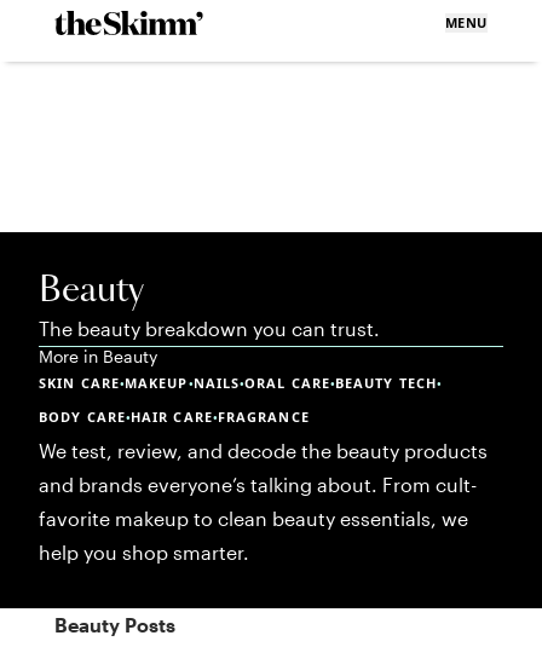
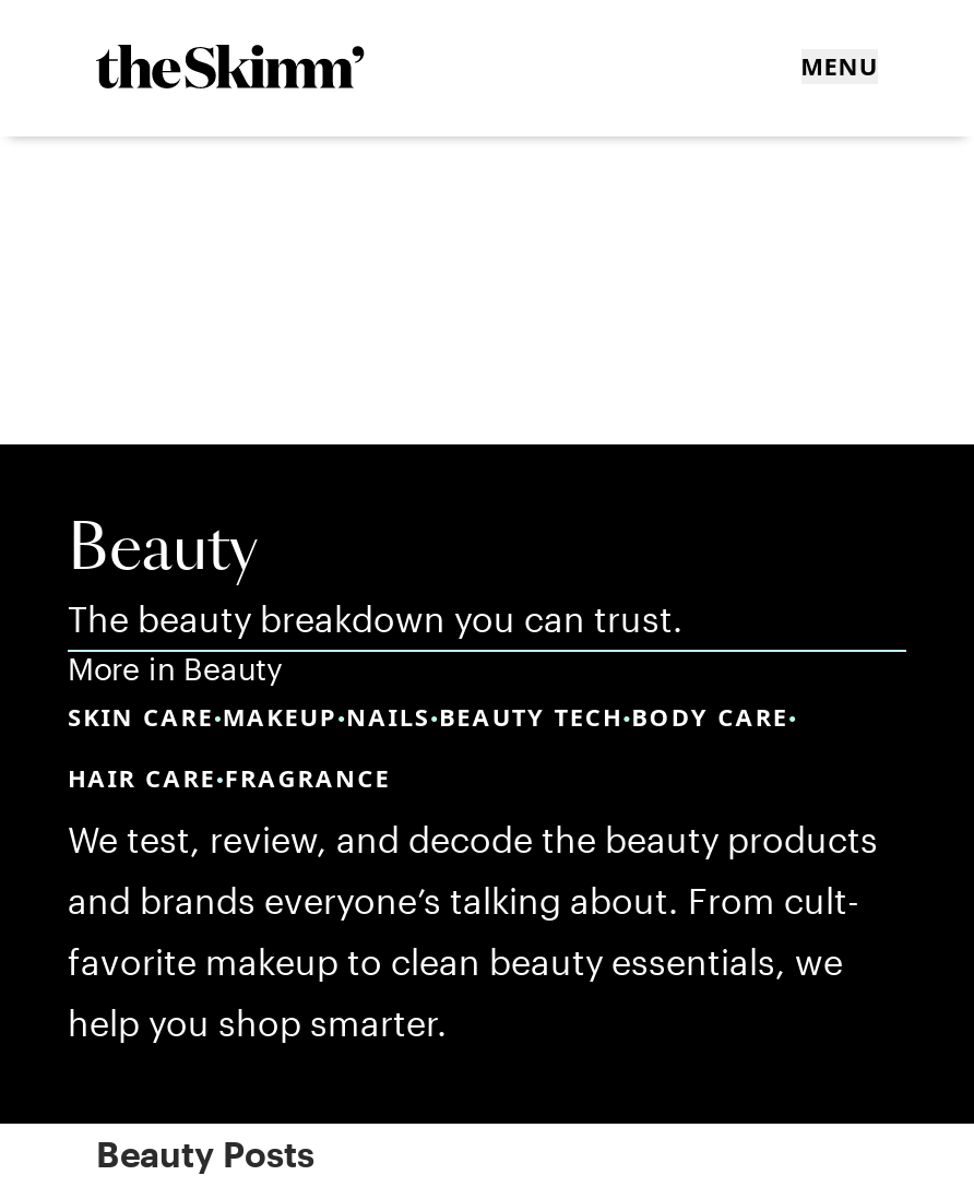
- SKIN CARE•MAKEUP•NAILS•ORAL CARE•BEAUTY TECH•
+ SKIN CARE•MAKEUP•NAILS•BEAUTY TECH•BODY CARE•

- BODY CARE•HAIR CARE•FRAGRANCE
+ HAIR CARE•FRAGRANCE
